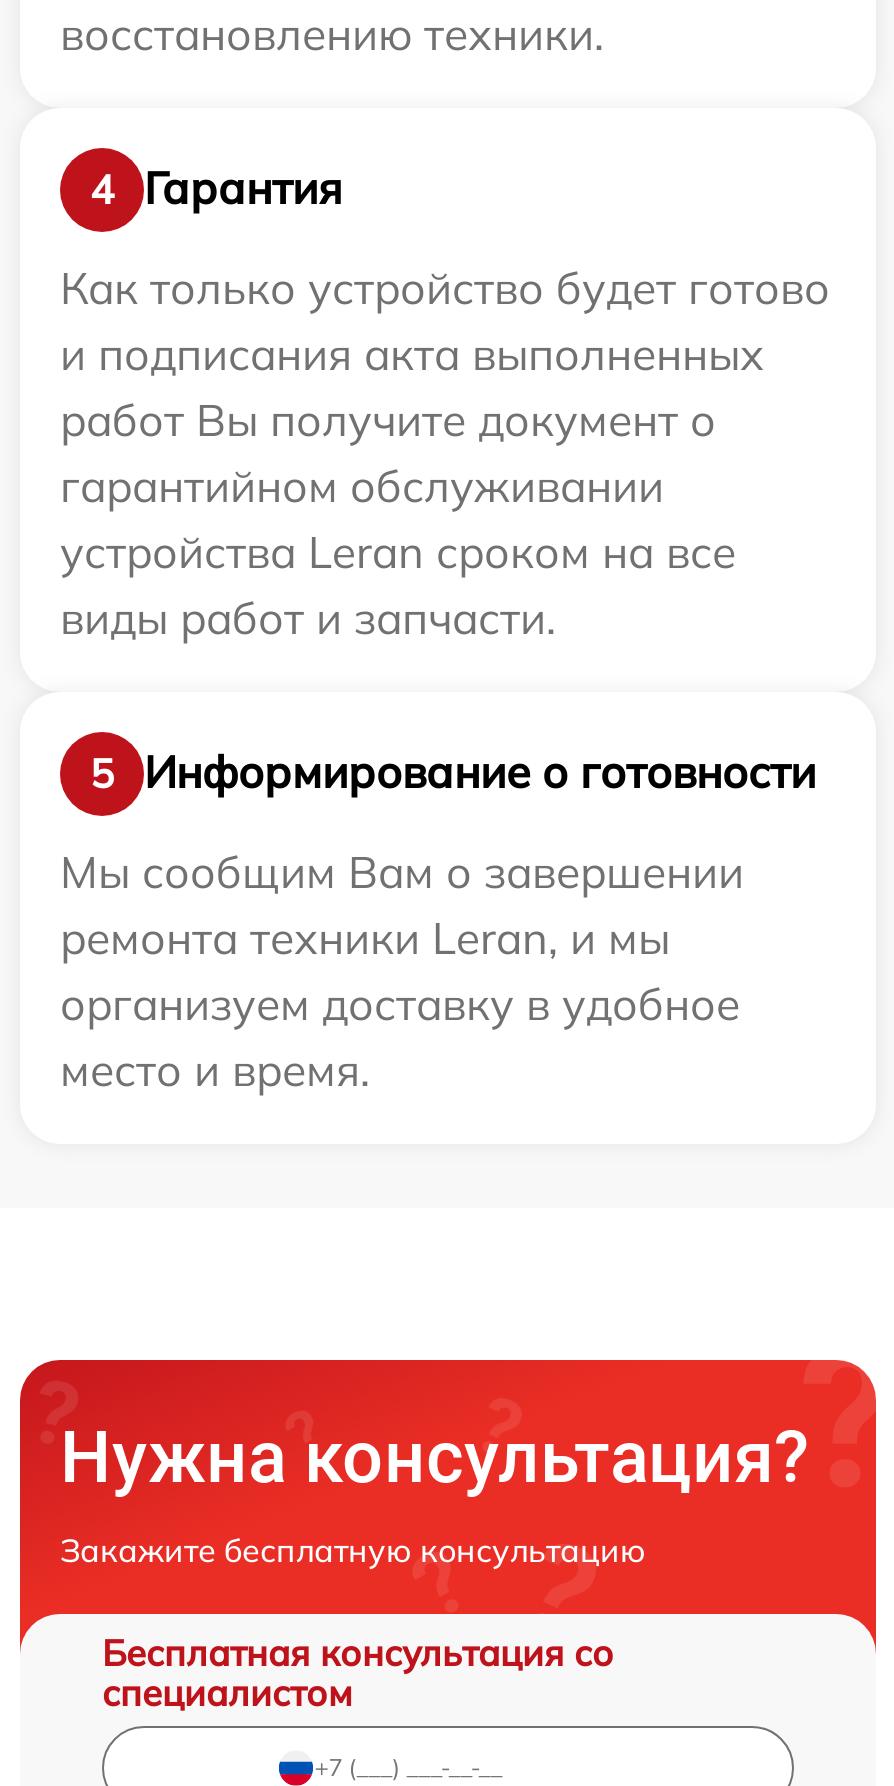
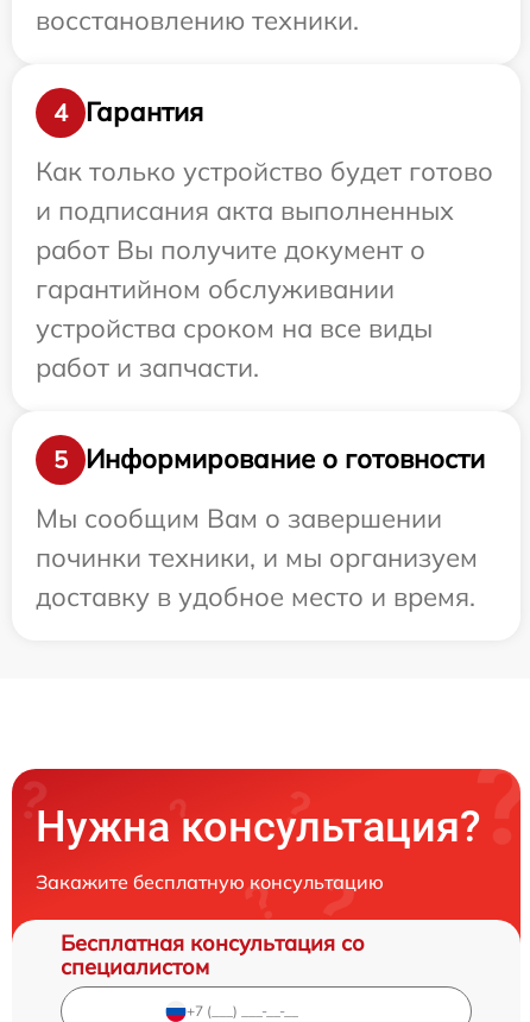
- устройства Leran сроком на все
- виды работ и запчасти.
+ устройства сроком на все виды
+ работ и запчасти.

- ремонта техники Leran, и мы
- организуем доставку в удобное
- место и время.
+ починки техники, и мы организуем
+ доставку в удобное место и время.
